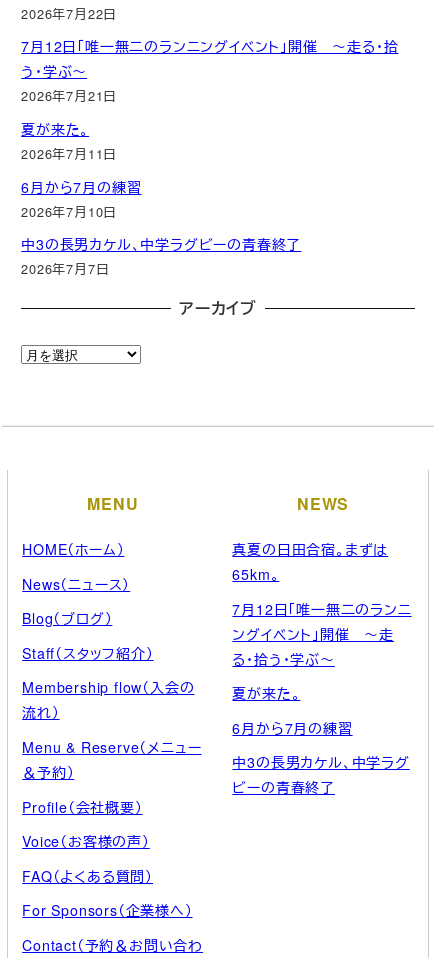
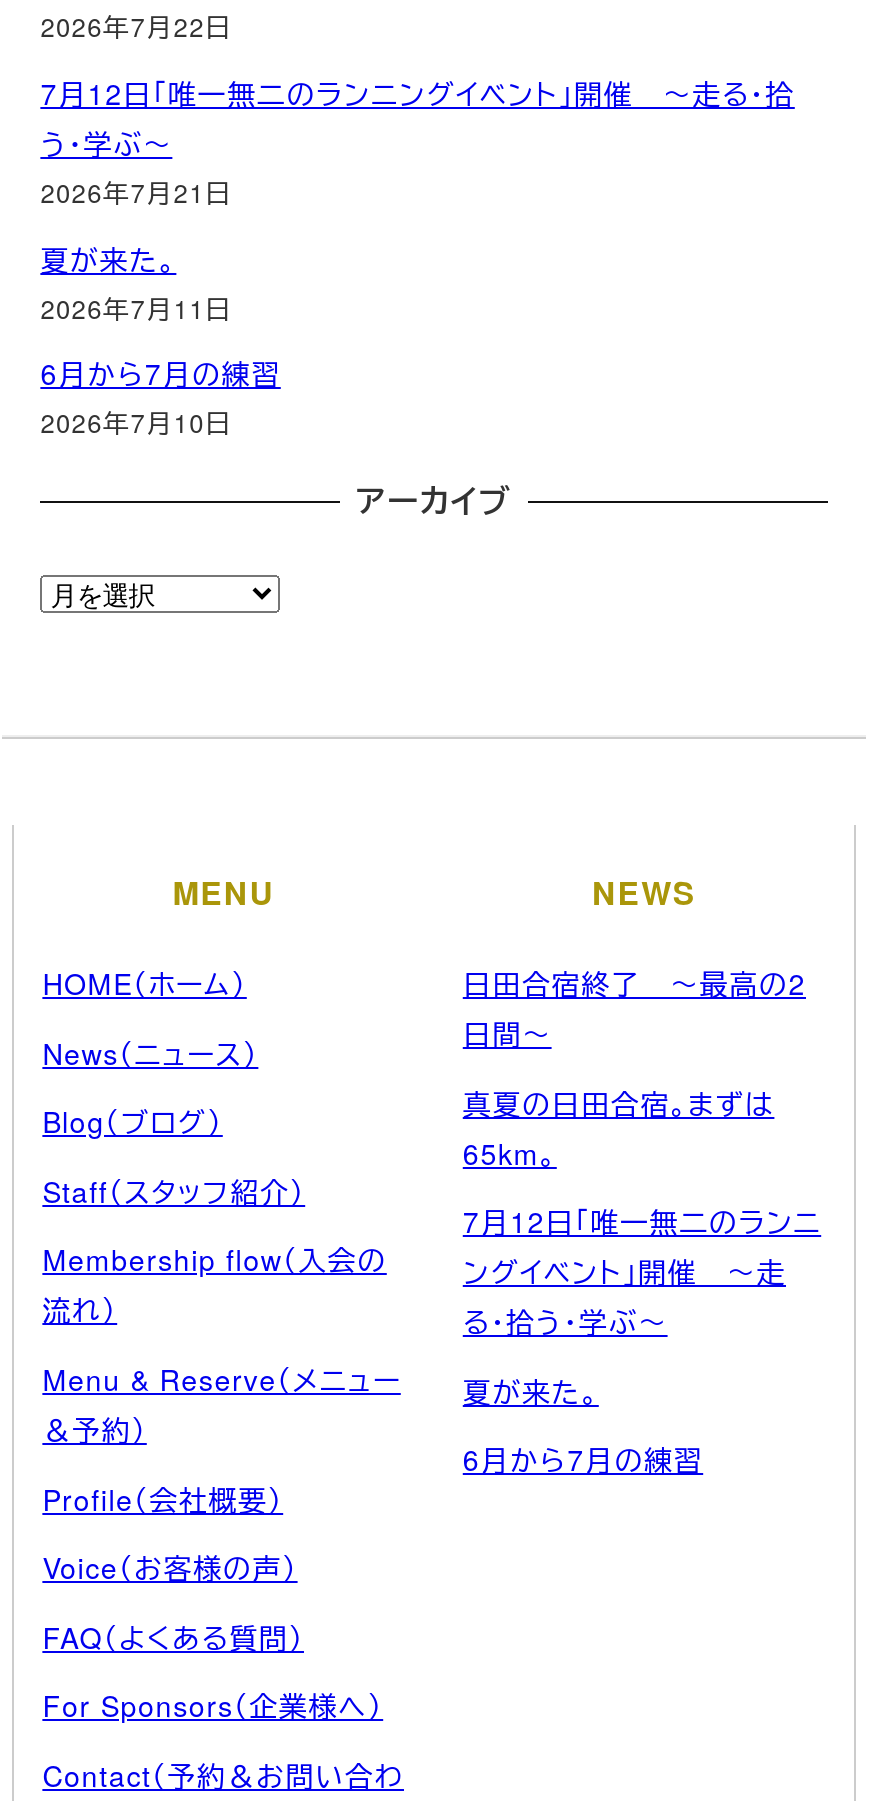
- 中3の長男カケル、中学ラグビーの青春終了
- 2026年7月7日

+ 日田合宿終了 ～最高の2
+ 日間～

- 中3の長男カケル、中学ラグ
- ビーの青春終了
